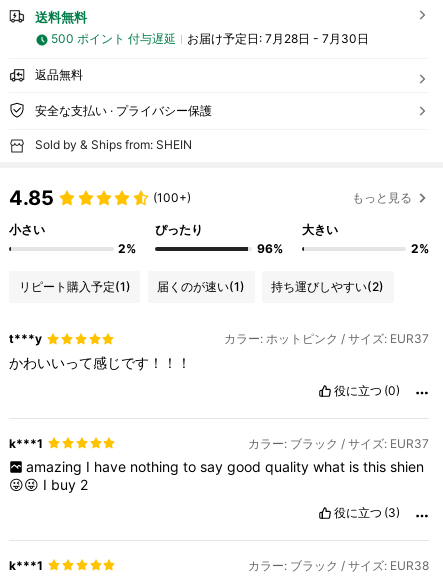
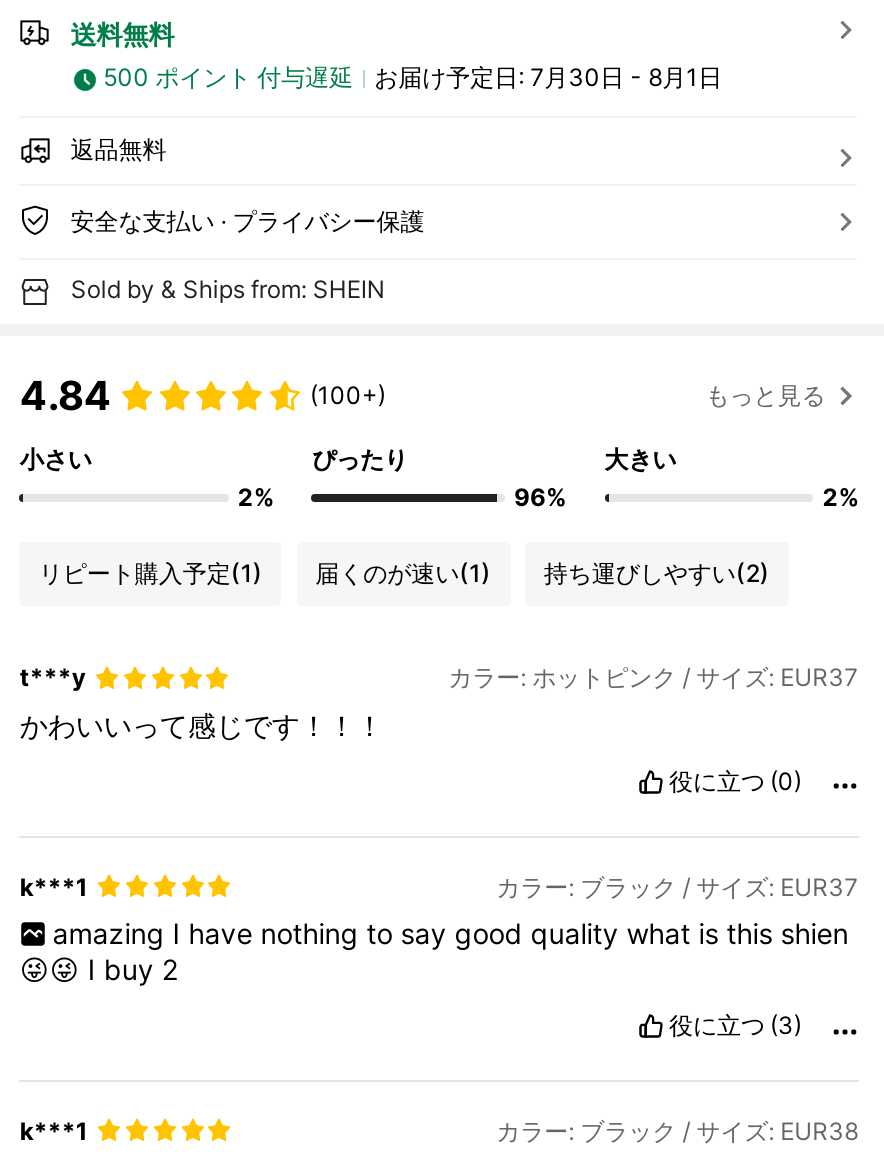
- お届け予定日: 7月28日 - 7月30日
+ お届け予定日: 7月30日 - 8月1日

- 4.85
+ 4.84
